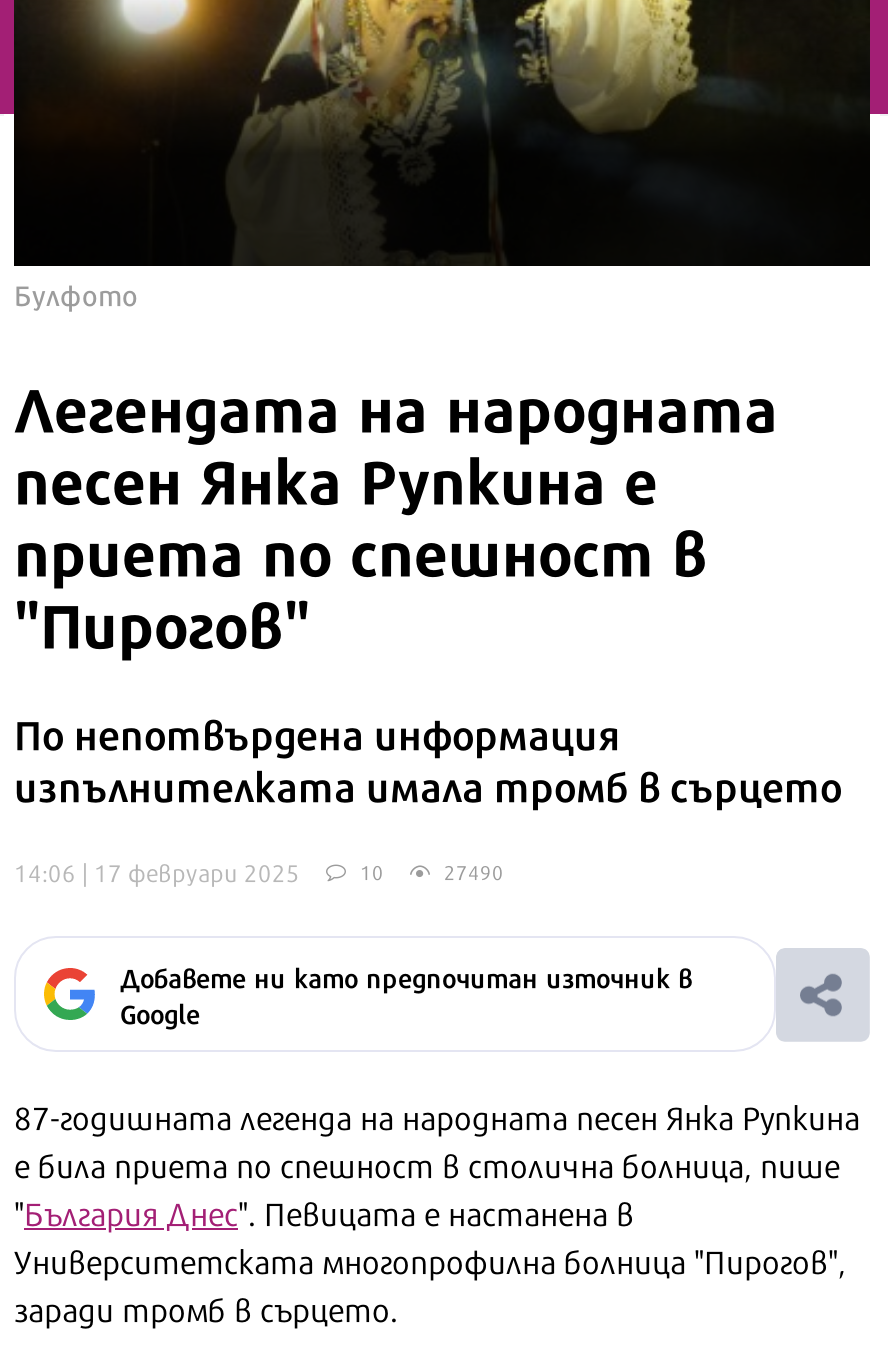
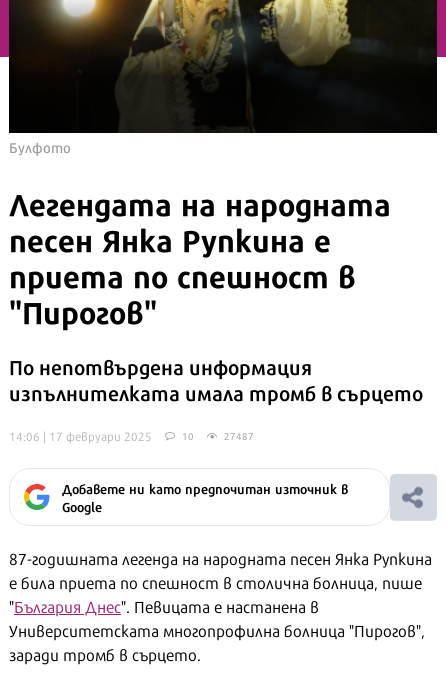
- 27490
+ 27487
